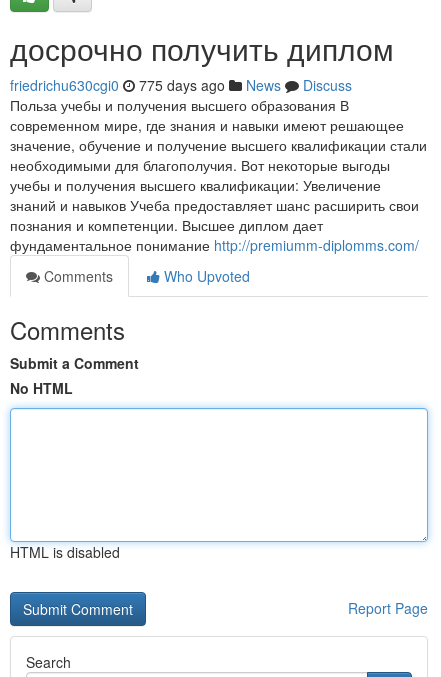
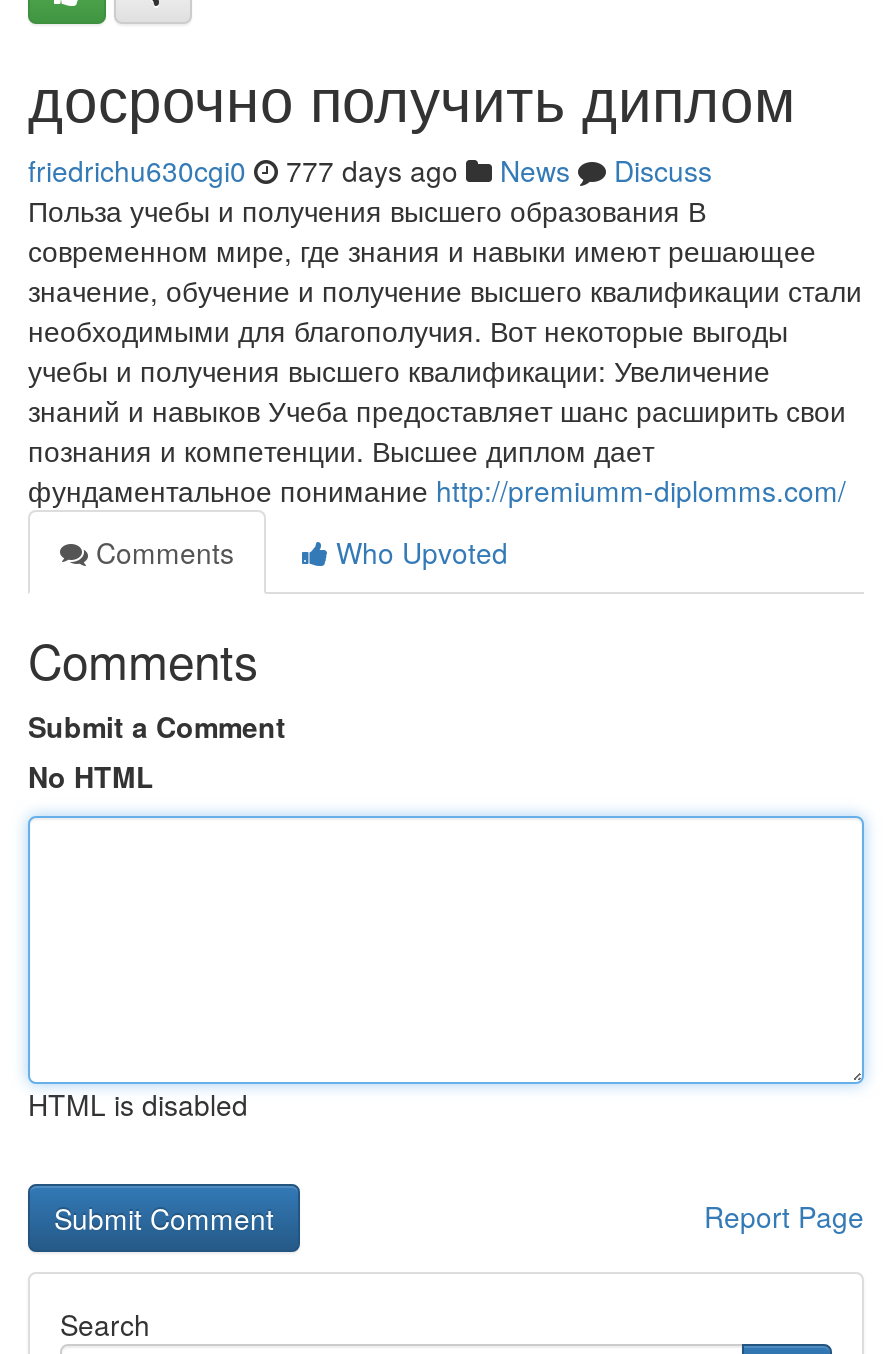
- friedrichu630cgi0 775 days ago News Discuss
+ friedrichu630cgi0 777 days ago News Discuss
